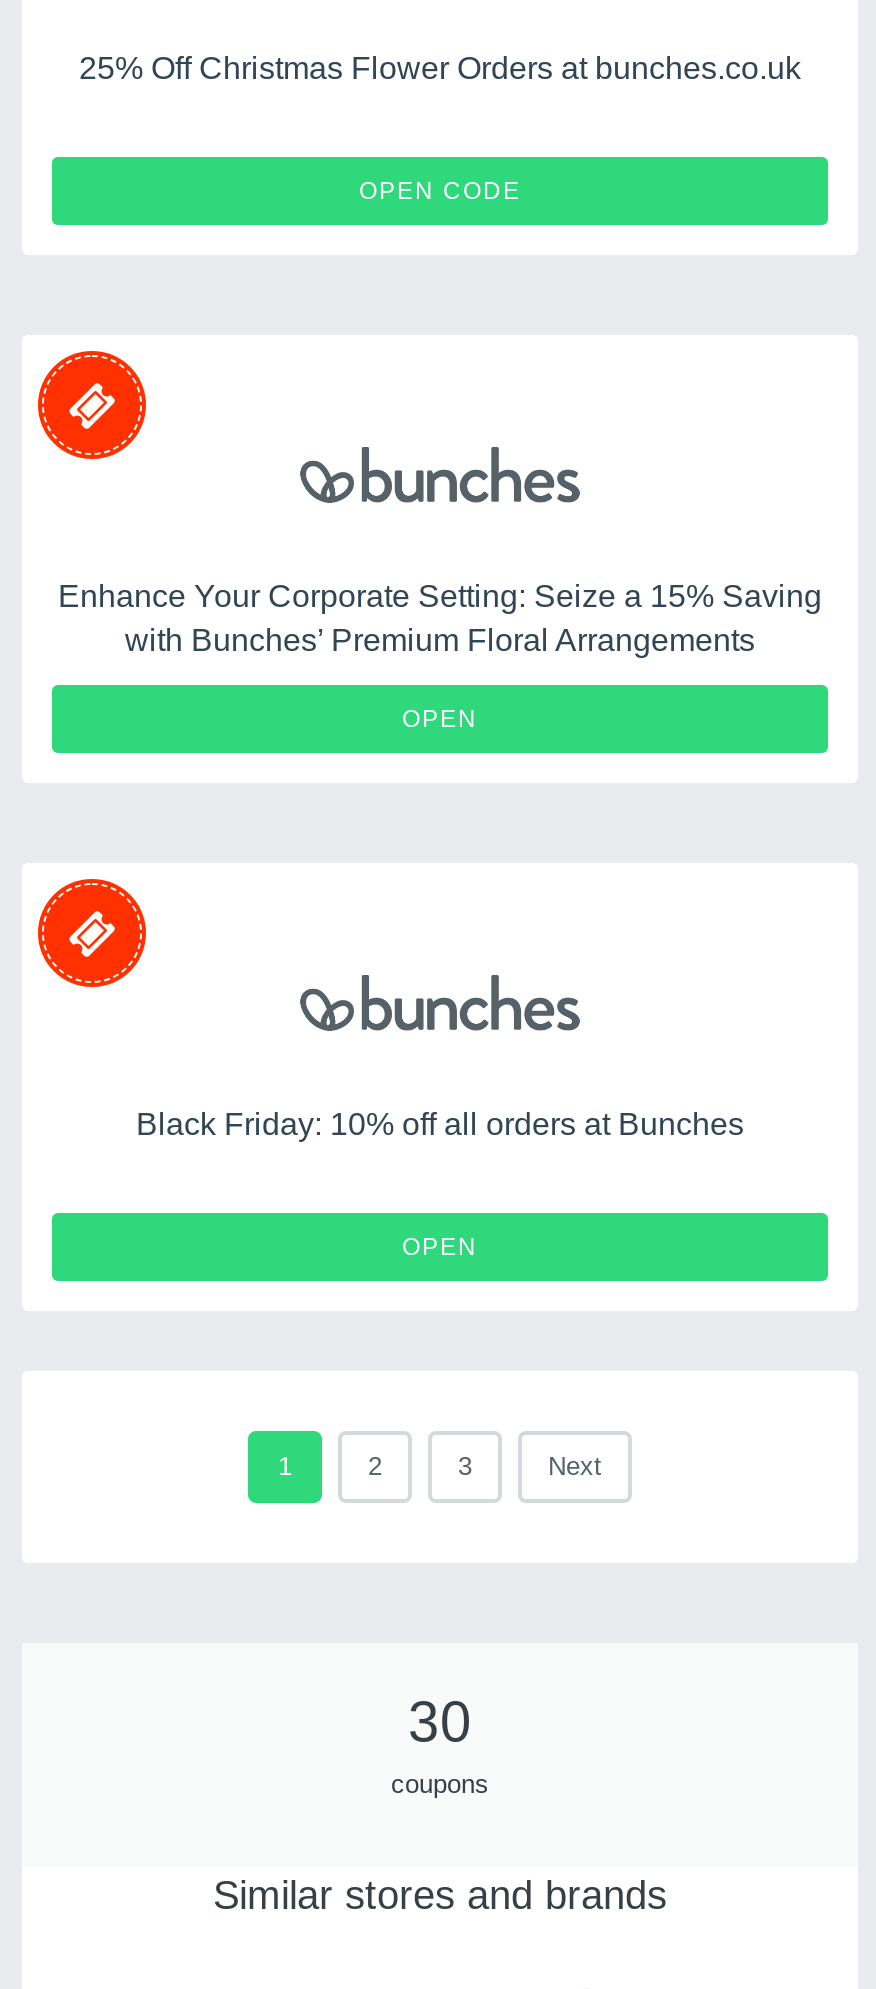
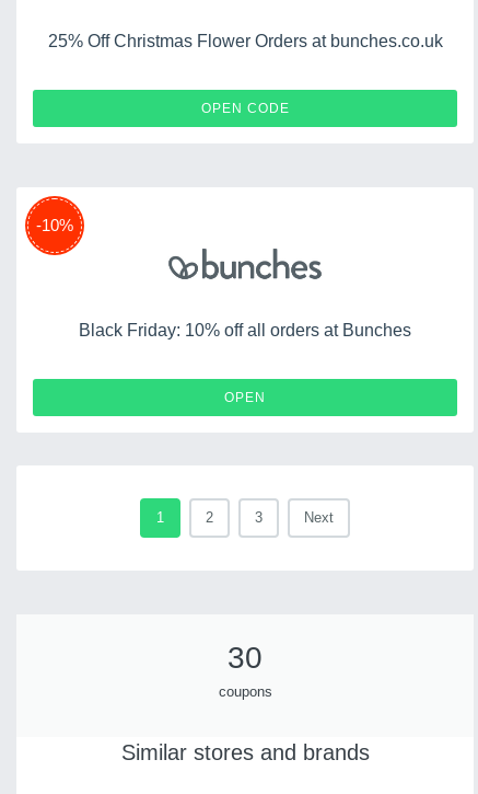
- Enhance Your Corporate Setting: Seize a 15% Saving
- with Bunches’ Premium Floral Arrangements
- OPEN
+ -10%
